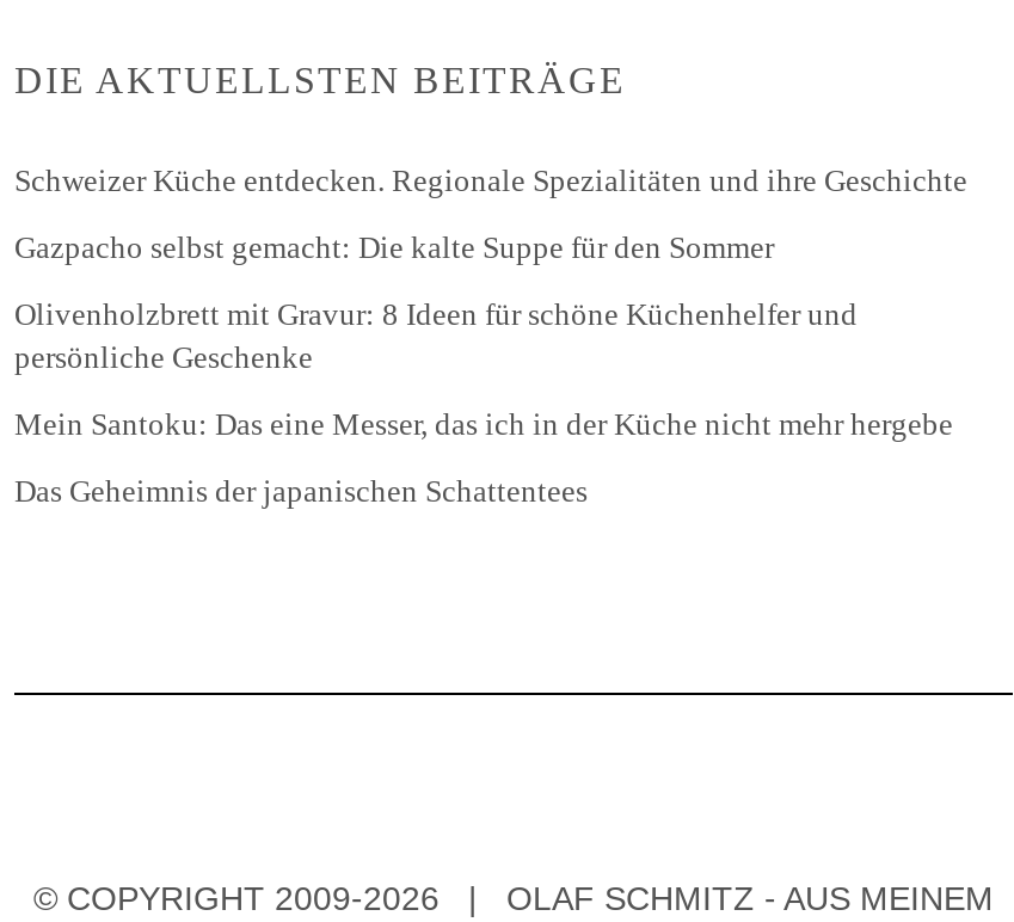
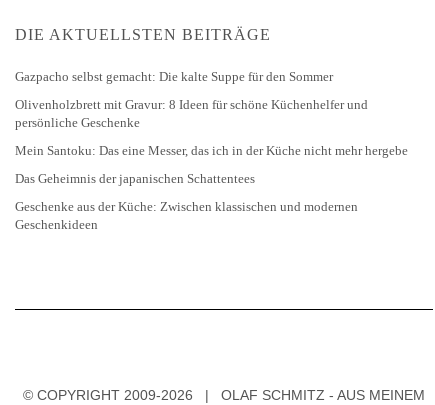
- Schweizer Küche entdecken. Regionale Spezialitäten und ihre Geschichte

moved up: Gazpacho selbst gemacht: Die kalte Suppe für den Sommer | Olivenholzbrett mit Gravur: 8 Ideen für schöne Küchenhelfer und | persönliche Geschenke | Mein Santoku: Das eine Messer, das ich in der Küche nicht mehr hergebe | Das Geheimnis der japanischen Schattentees

+ Geschenke aus der Küche: Zwischen klassischen und modernen
+ Geschenkideen
